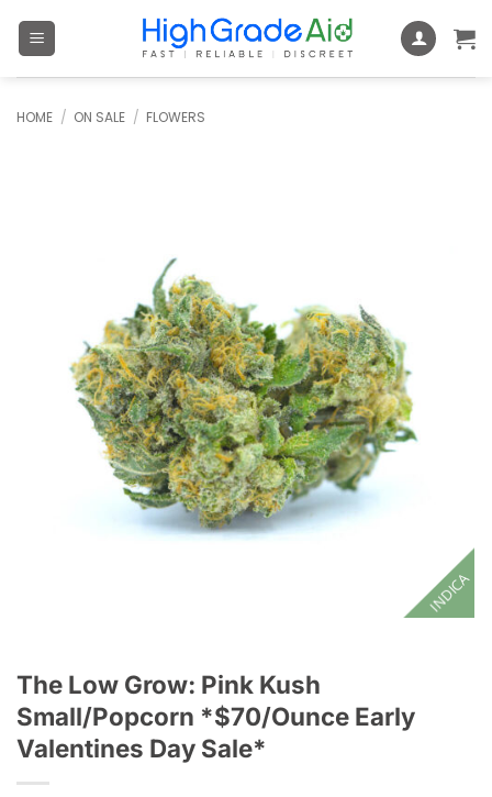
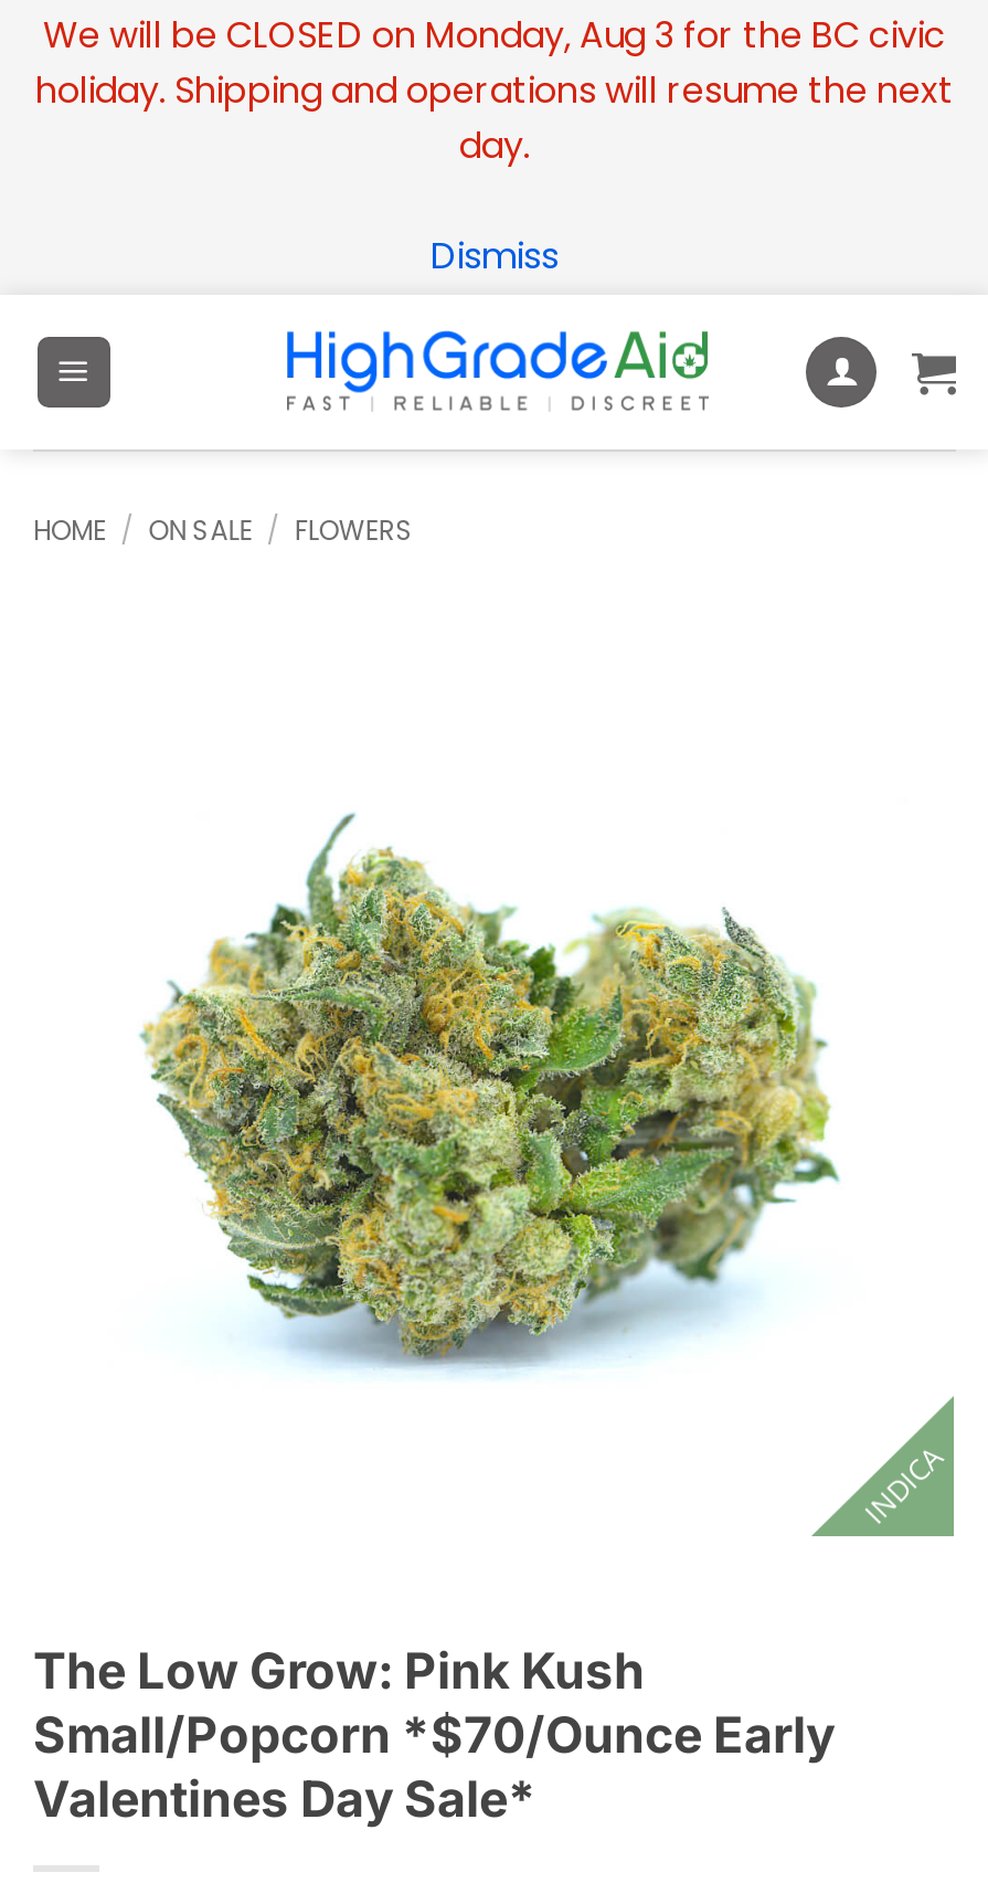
+ We will be CLOSED on Monday, Aug 3 for the BC civic
+ holiday. Shipping and operations will resume the next
+ day.
+ Dismiss
